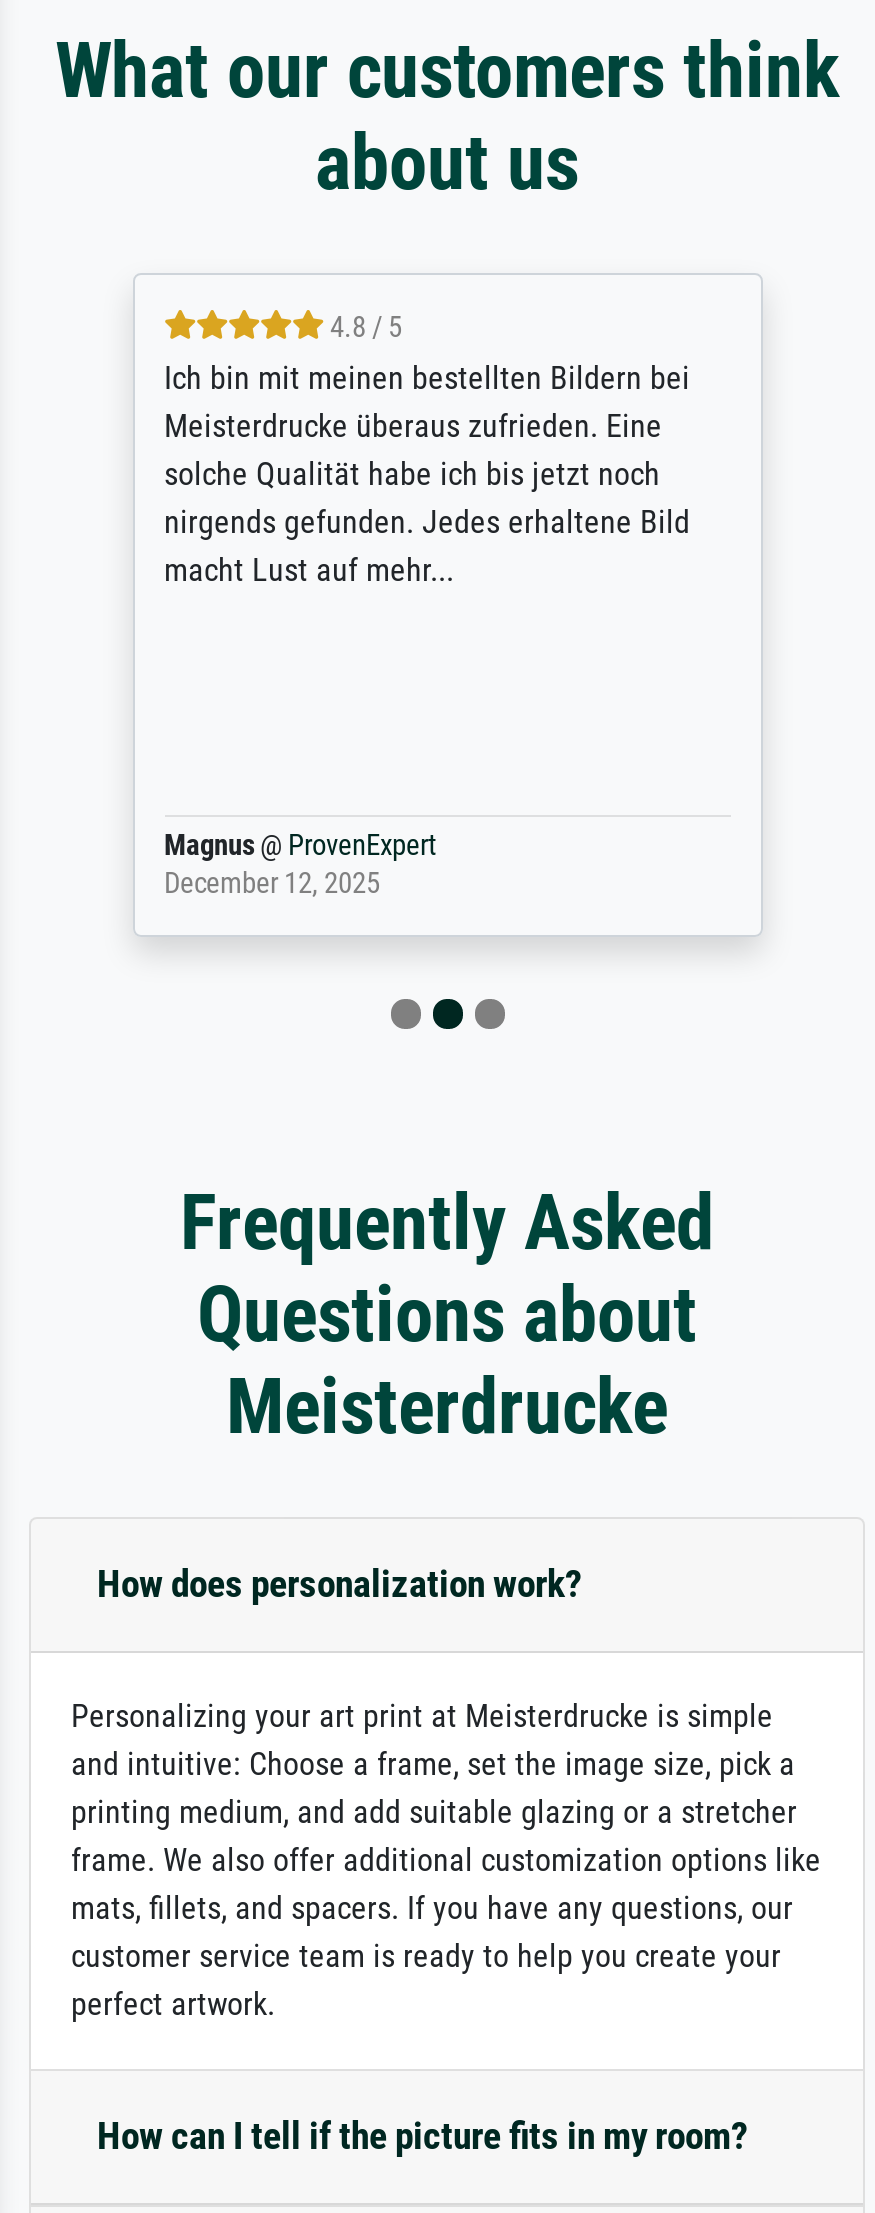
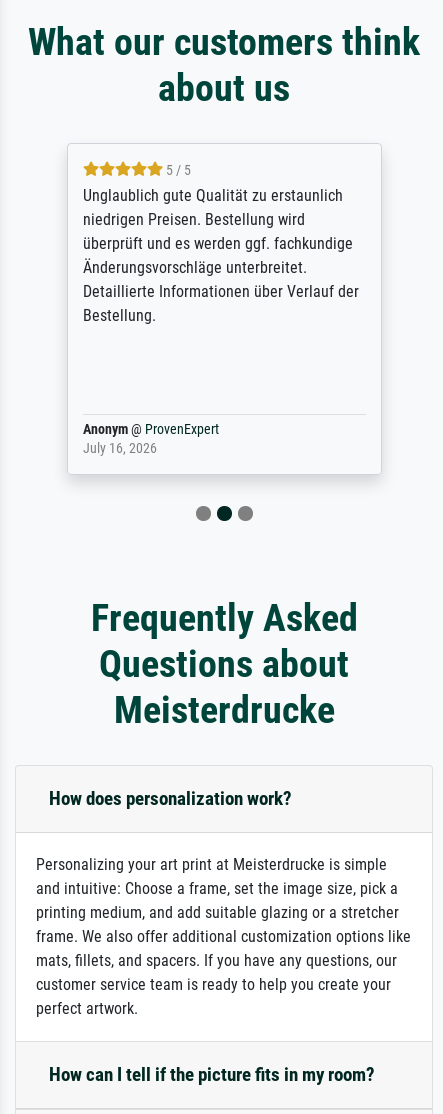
- 4.8 / 5
- Ich bin mit meinen bestellten Bildern bei
- Meisterdrucke überaus zufrieden. Eine
- solche Qualität habe ich bis jetzt noch
- nirgends gefunden. Jedes erhaltene Bild
- macht Lust auf mehr...
+ 5 / 5
+ Unglaublich gute Qualität zu erstaunlich
+ niedrigen Preisen. Bestellung wird
+ überprüft und es werden ggf. fachkundige
+ Änderungsvorschläge unterbreitet.
+ Detaillierte Informationen über Verlauf der
+ Bestellung.

- Magnus @ ProvenExpert
- December 12, 2025
+ Anonym @ ProvenExpert
+ July 16, 2026
